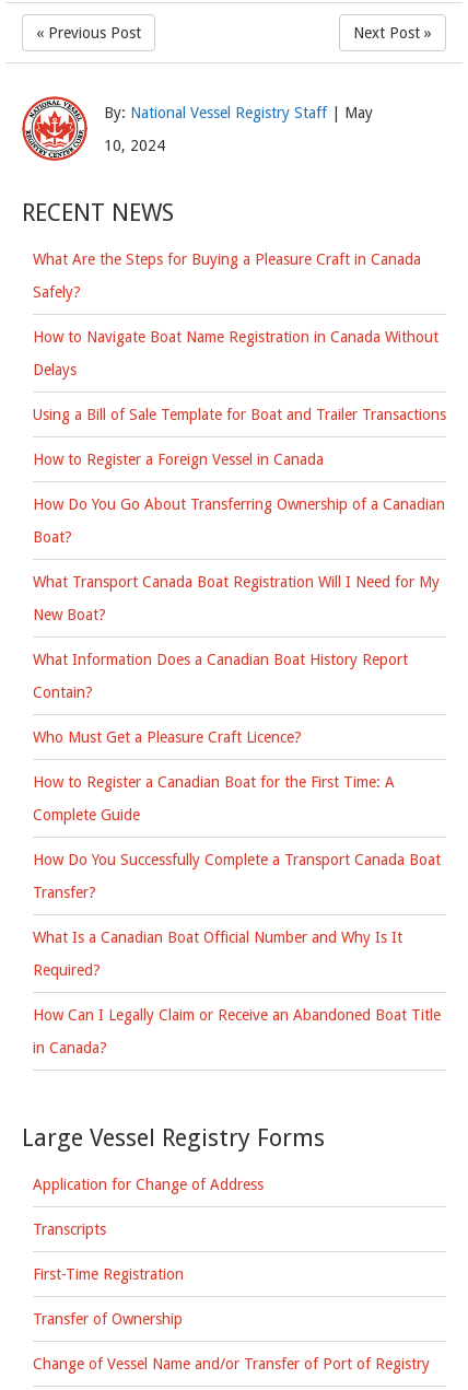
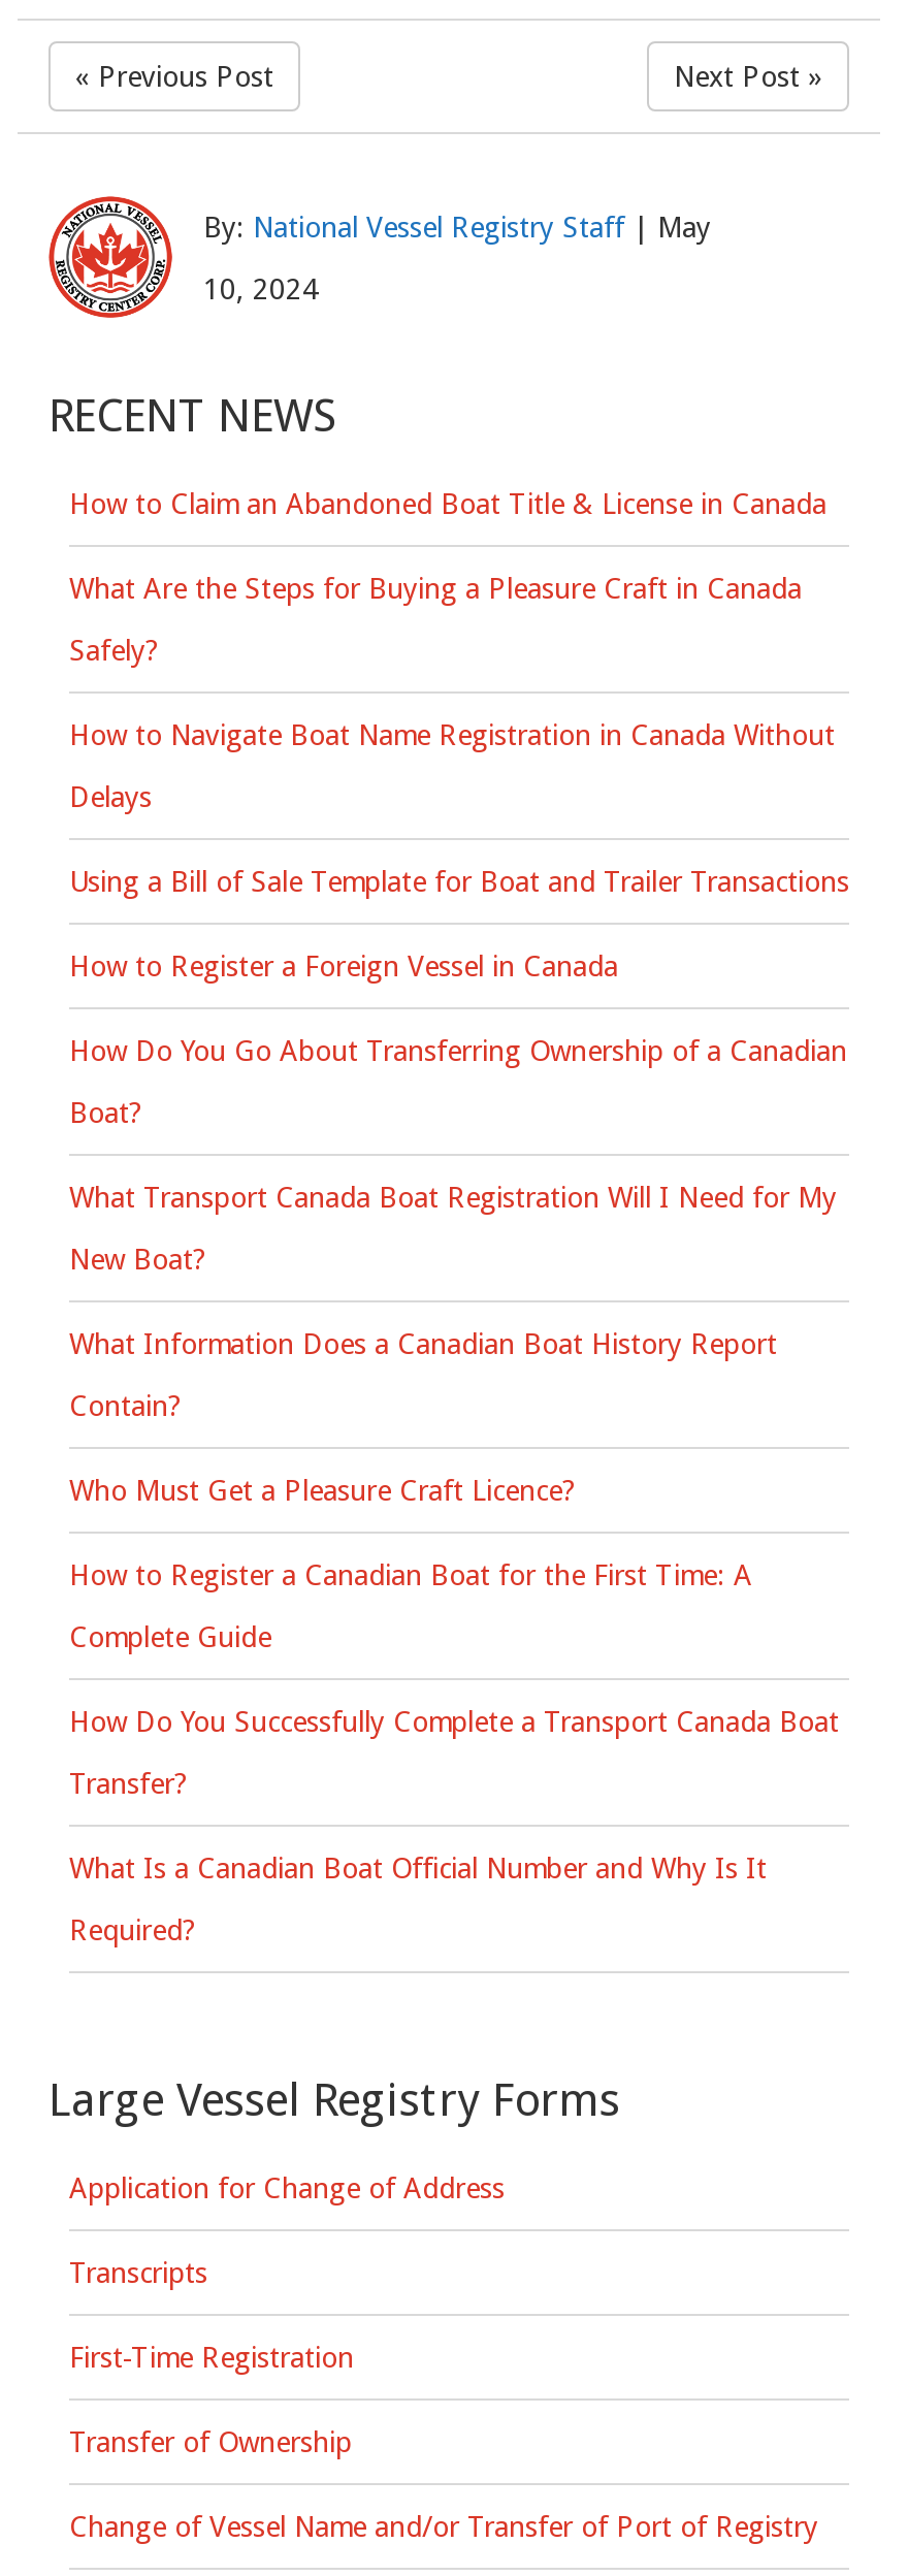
+ How to Claim an Abandoned Boat Title & License in Canada

moved down: What Are the Steps for Buying a Pleasure Craft in Canada | Safely? | How to Navigate Boat Name Registration in Canada Without | ... | What Is a Canadian Boat Official Number and Why Is It | Required?

- How Can I Legally Claim or Receive an Abandoned Boat Title
- in Canada?
